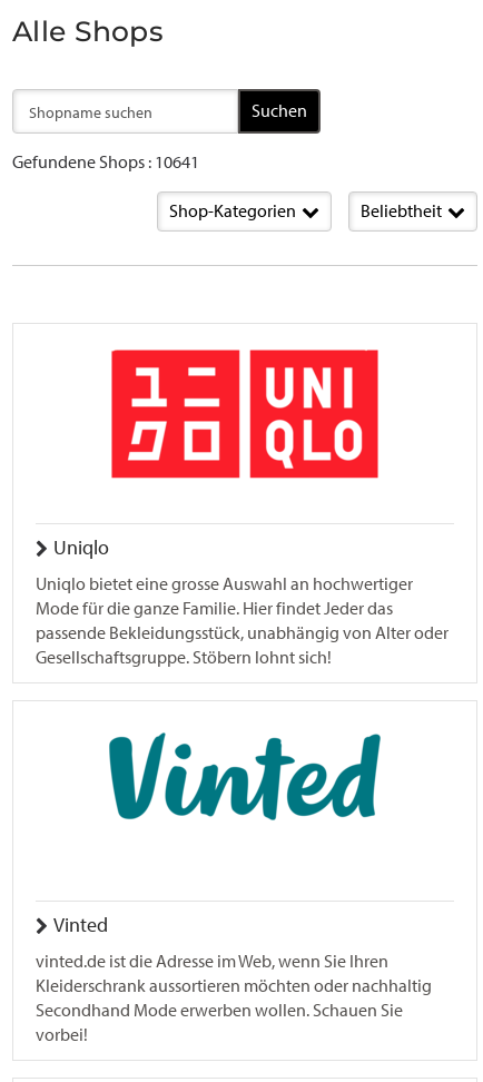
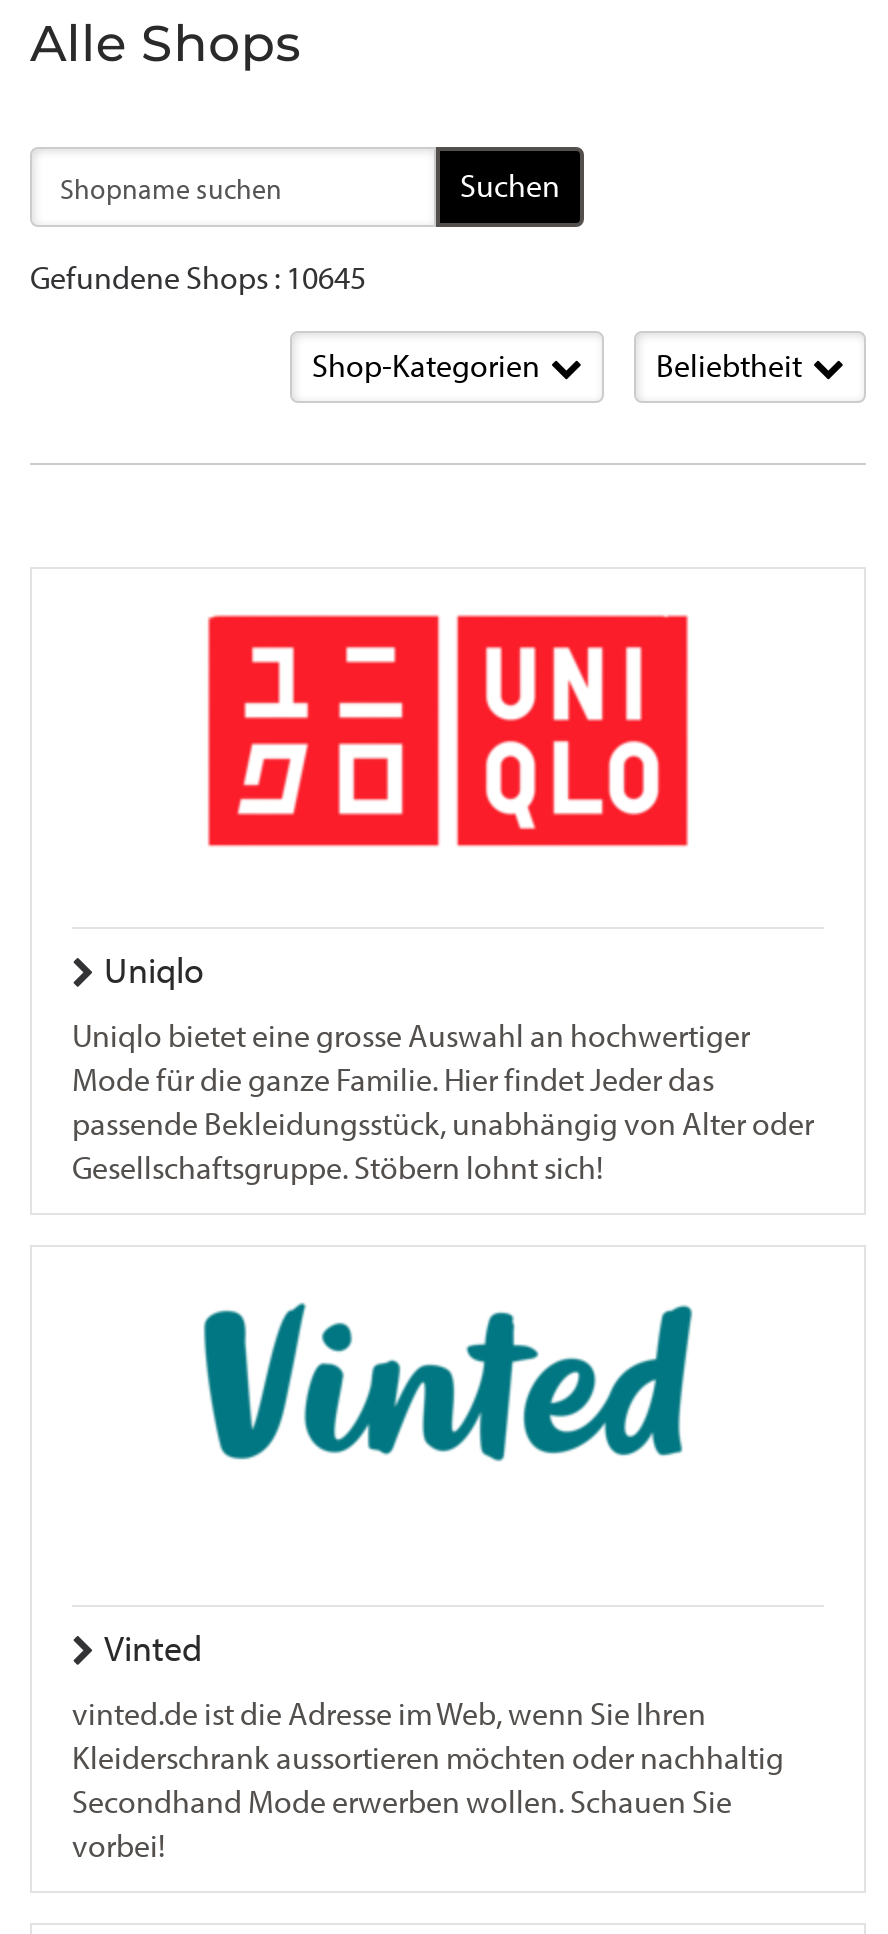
- Gefundene Shops : 10641
+ Gefundene Shops : 10645
